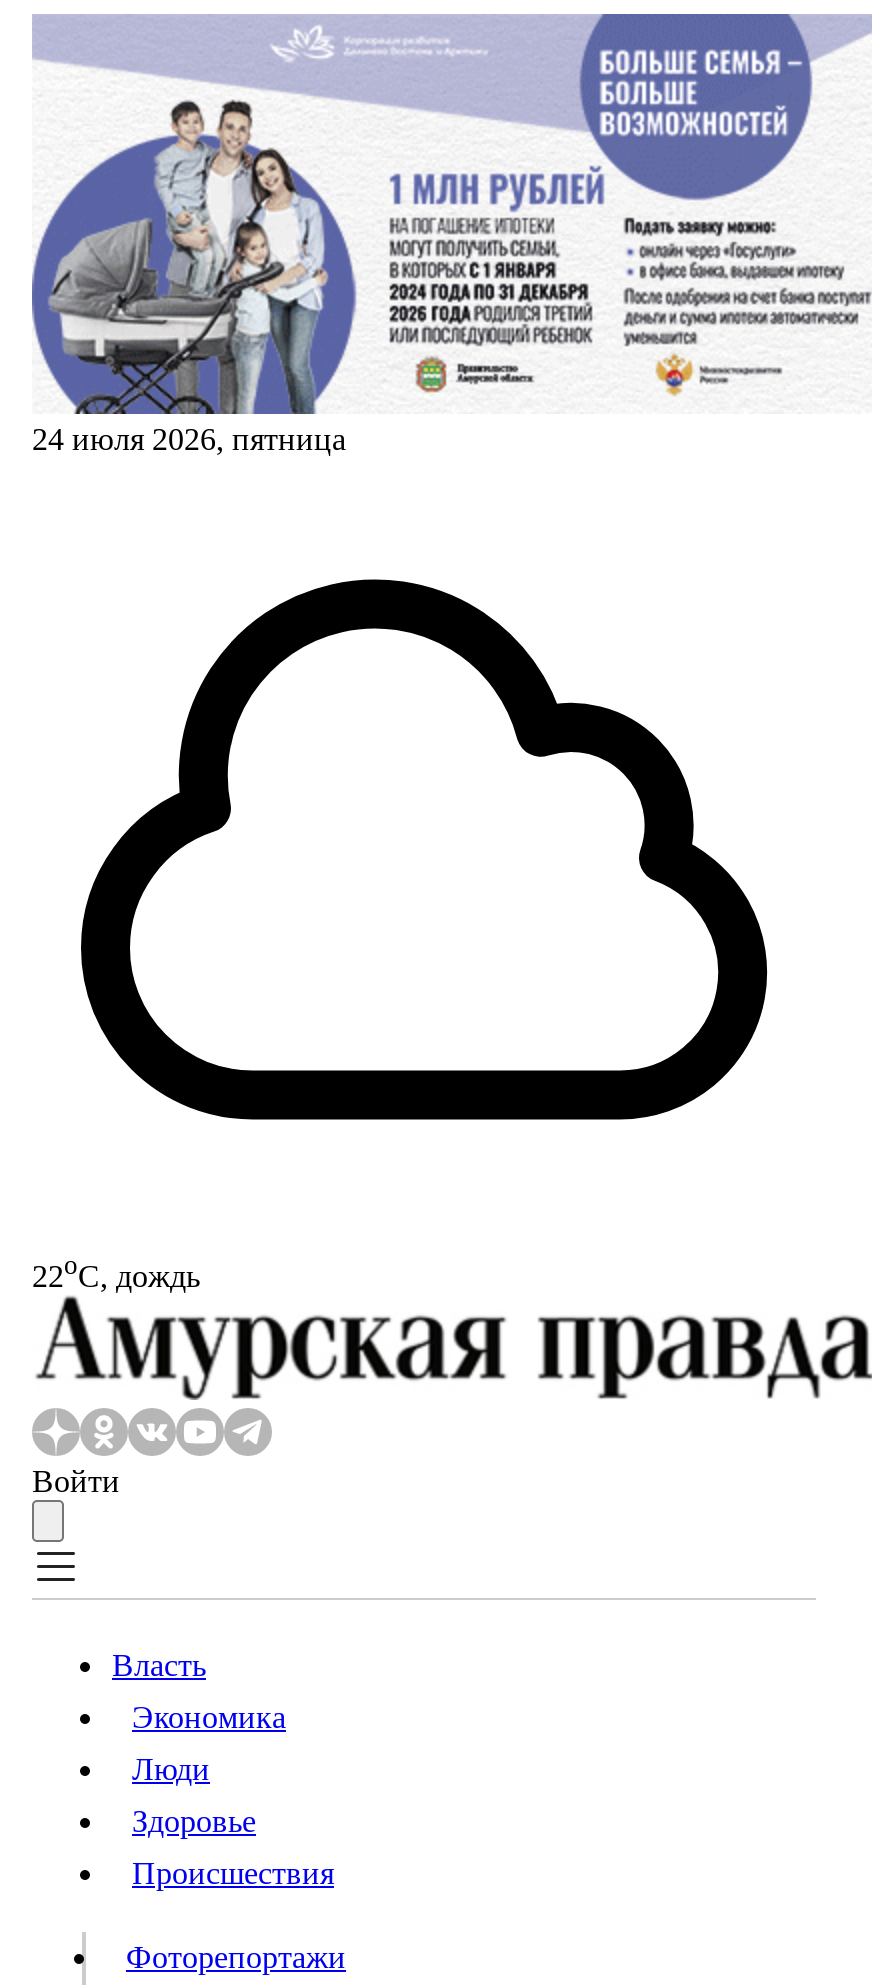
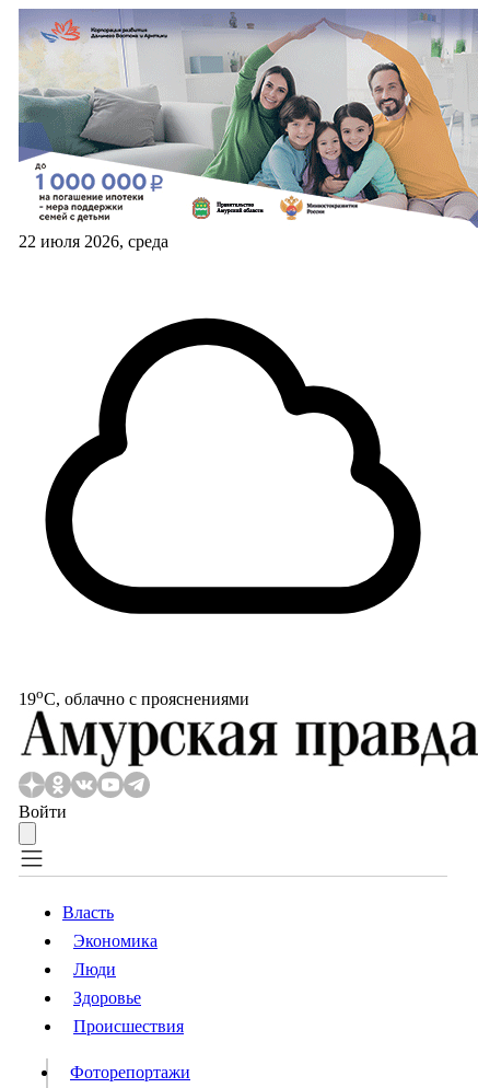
- [image]
- 24 июля 2026, пятница
+ [image]
+ 22 июля 2026, среда

- 22oС, дождь
+ 19oС, облачно с прояснениями
